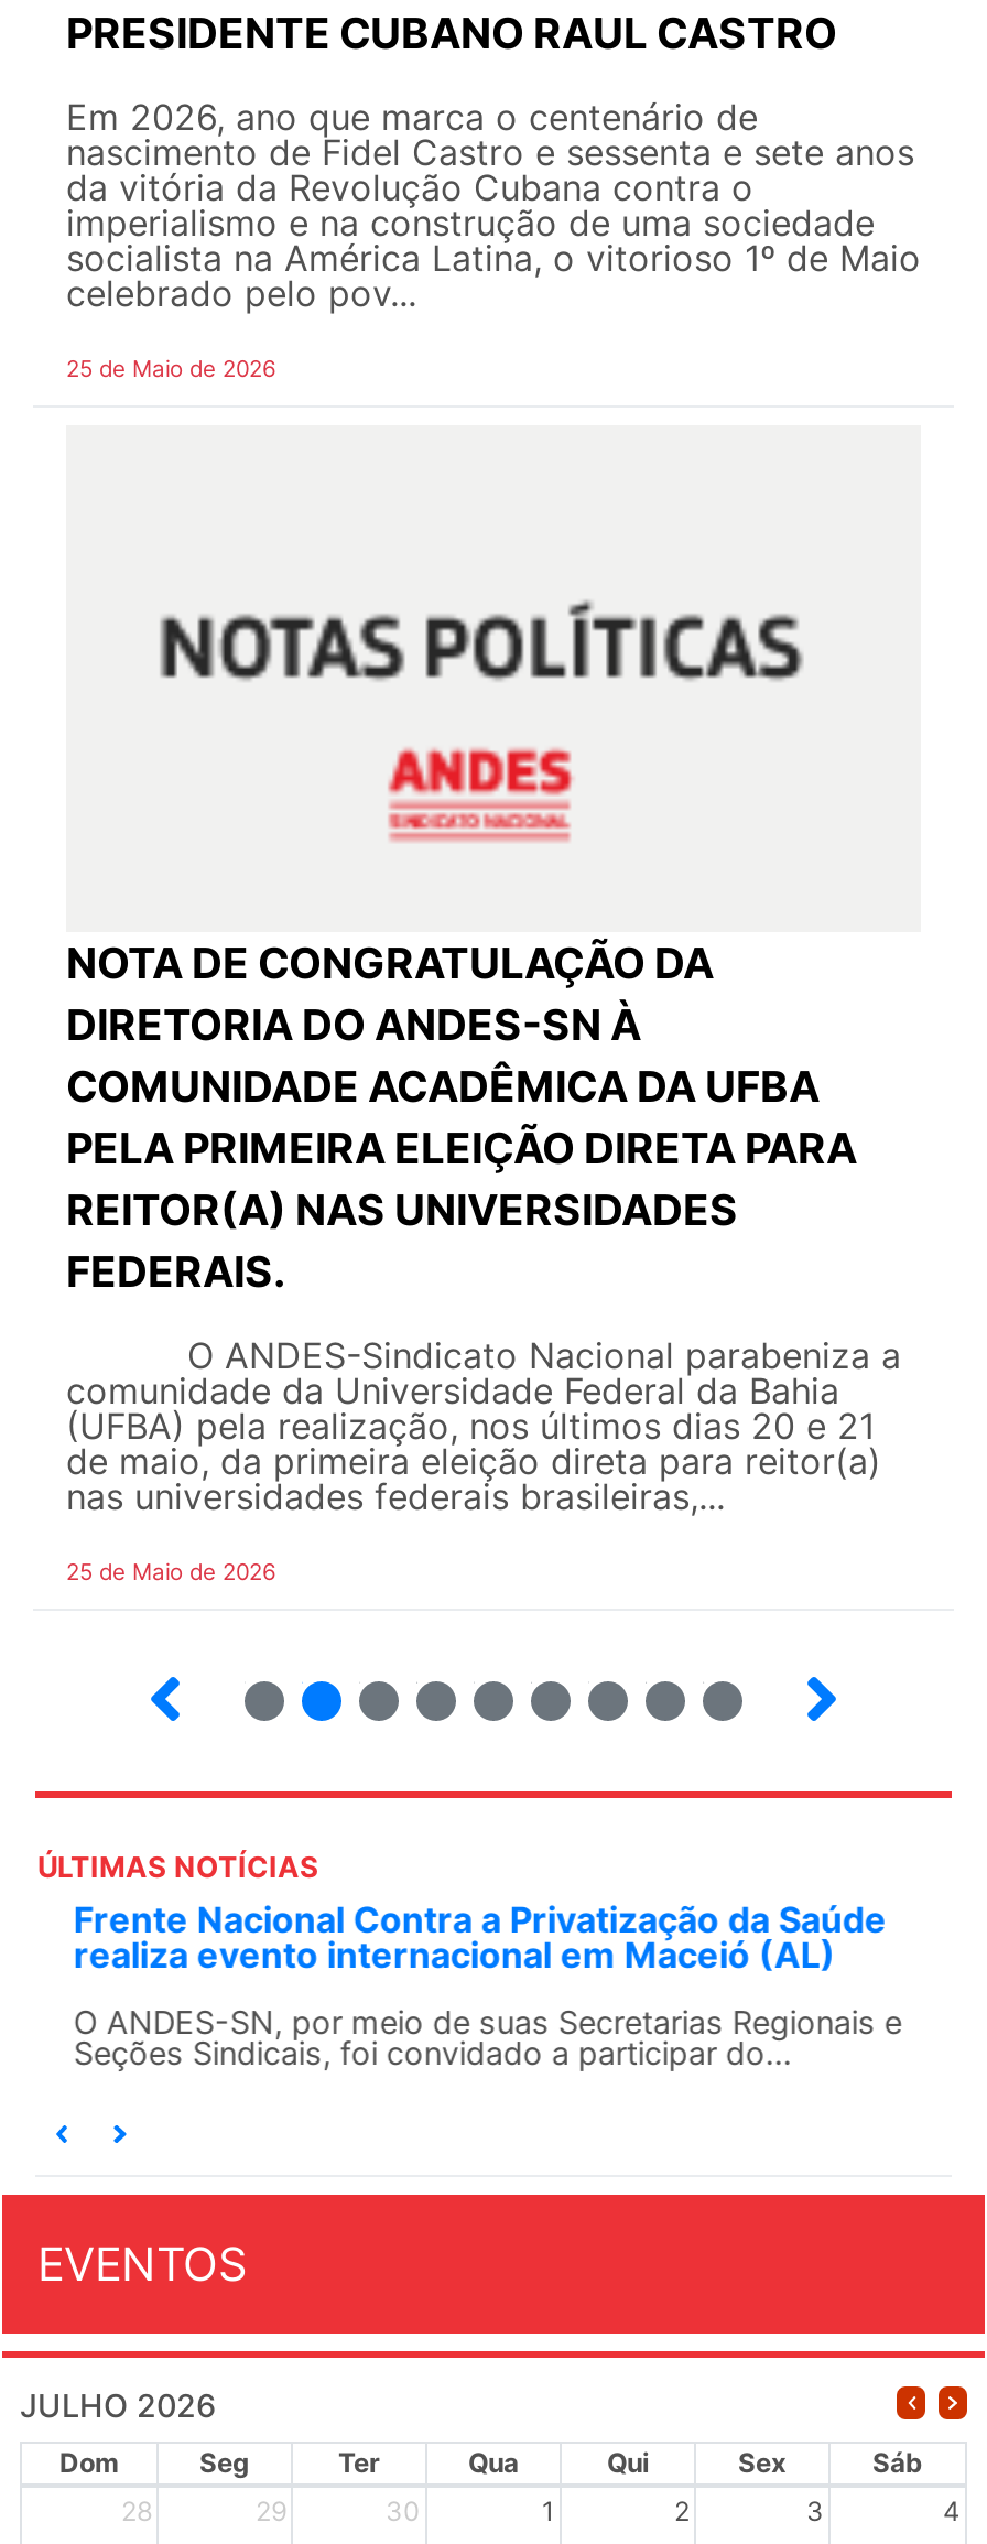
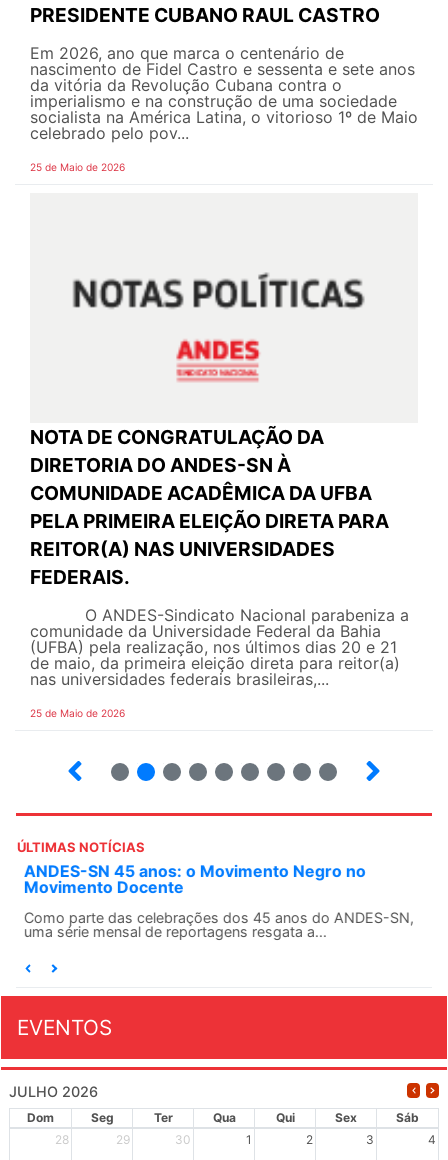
- Frente Nacional Contra a Privatização da Saúde
- realiza evento internacional em Maceió (AL)
+ ANDES-SN 45 anos: o Movimento Negro no
+ Movimento Docente

- O ANDES-SN, por meio de suas Secretarias Regionais e
- Seções Sindicais, foi convidado a participar do...
+ Como parte das celebrações dos 45 anos do ANDES-SN,
+ uma série mensal de reportagens resgata a...
